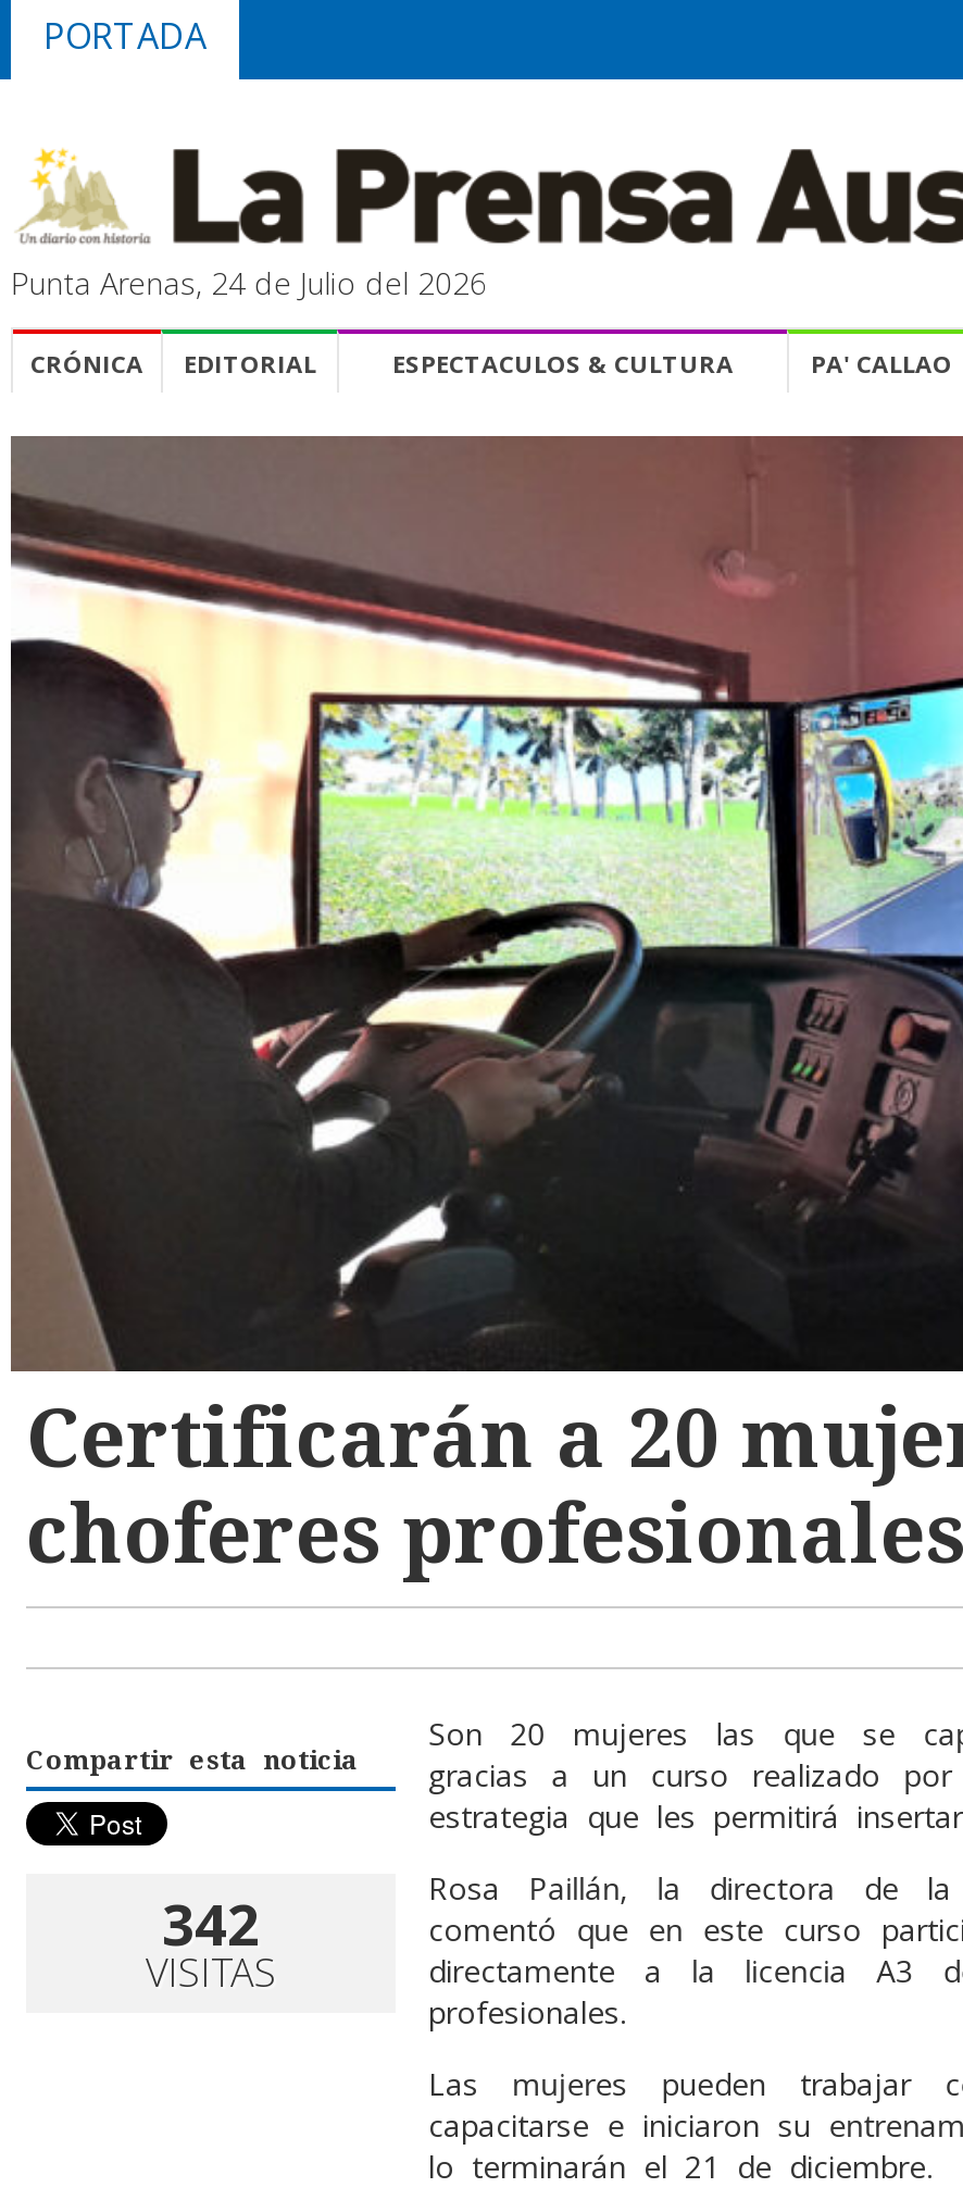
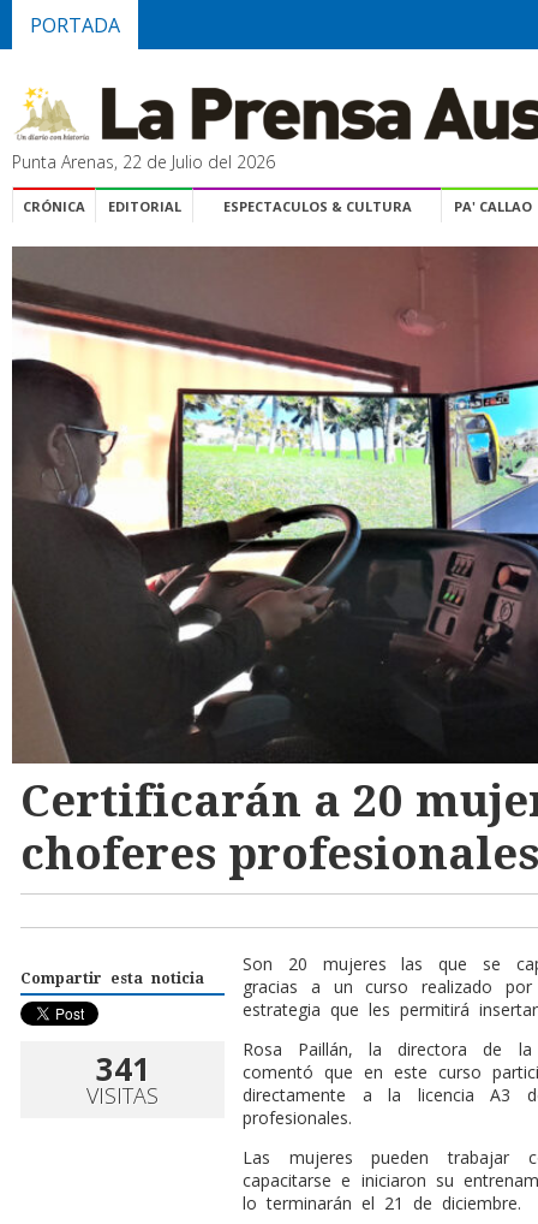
- Punta Arenas, 24 de Julio del 2026
+ Punta Arenas, 22 de Julio del 2026

- 342
+ 341
